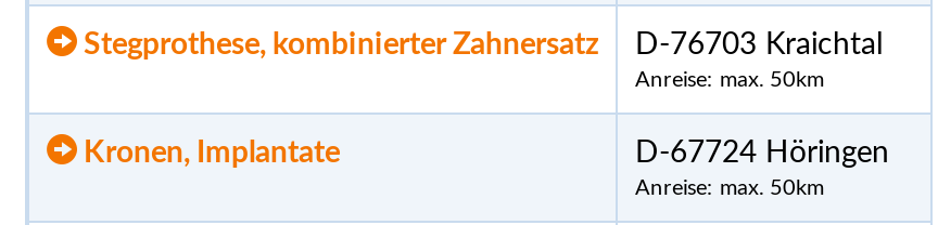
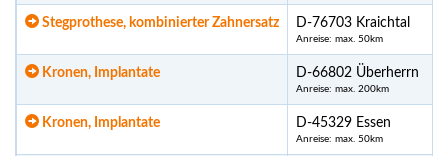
- D-67724 Höringen
+ D-66802 Überherrn
+ Anreise: max. 200km
+ Kronen, Implantate
+ D-45329 Essen
